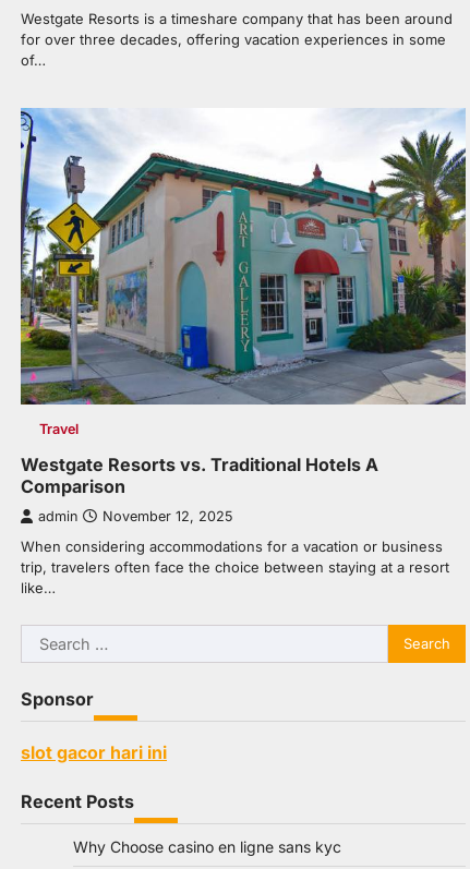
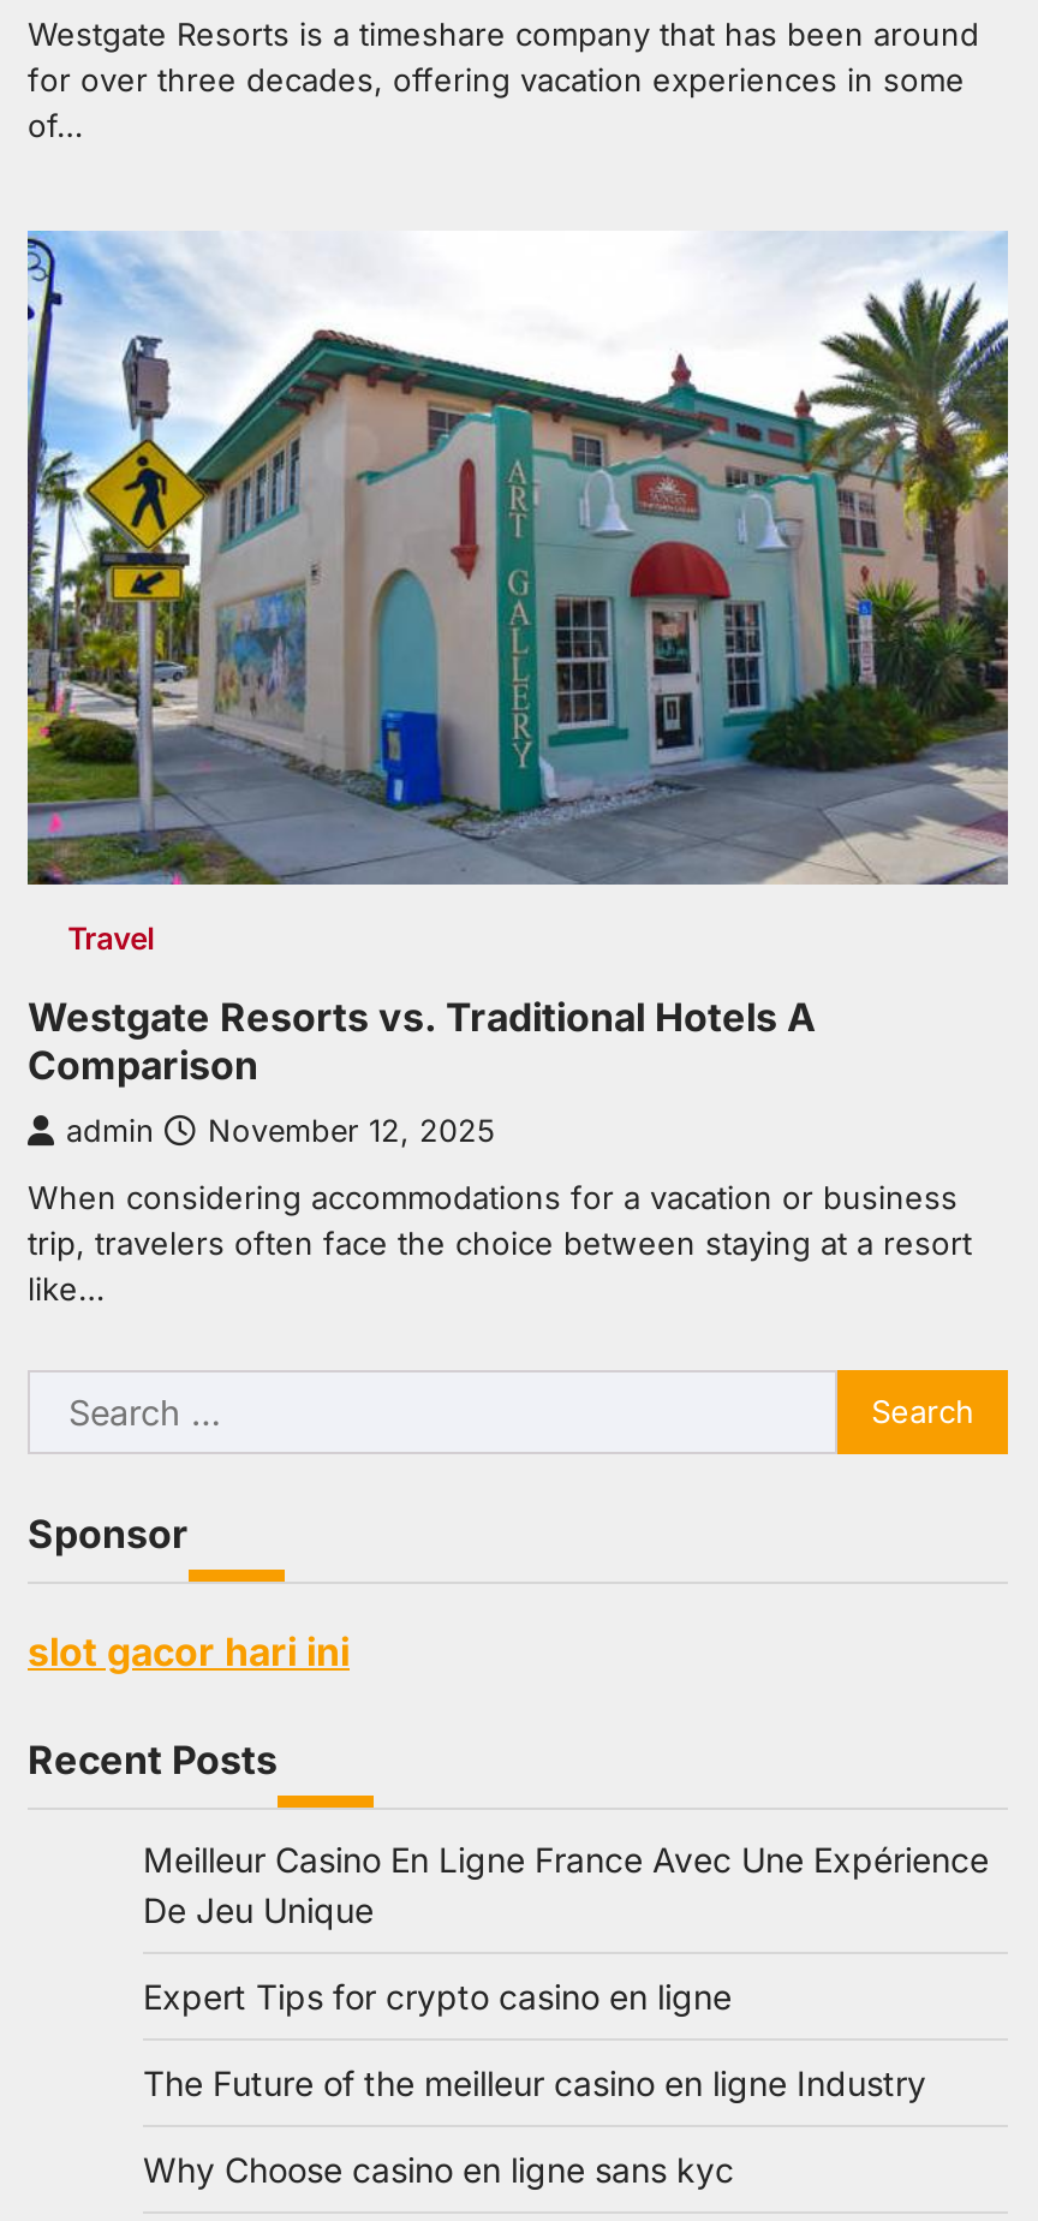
+ Meilleur Casino En Ligne France Avec Une Expérience
+ De Jeu Unique
+ Expert Tips for crypto casino en ligne
+ The Future of the meilleur casino en ligne Industry
